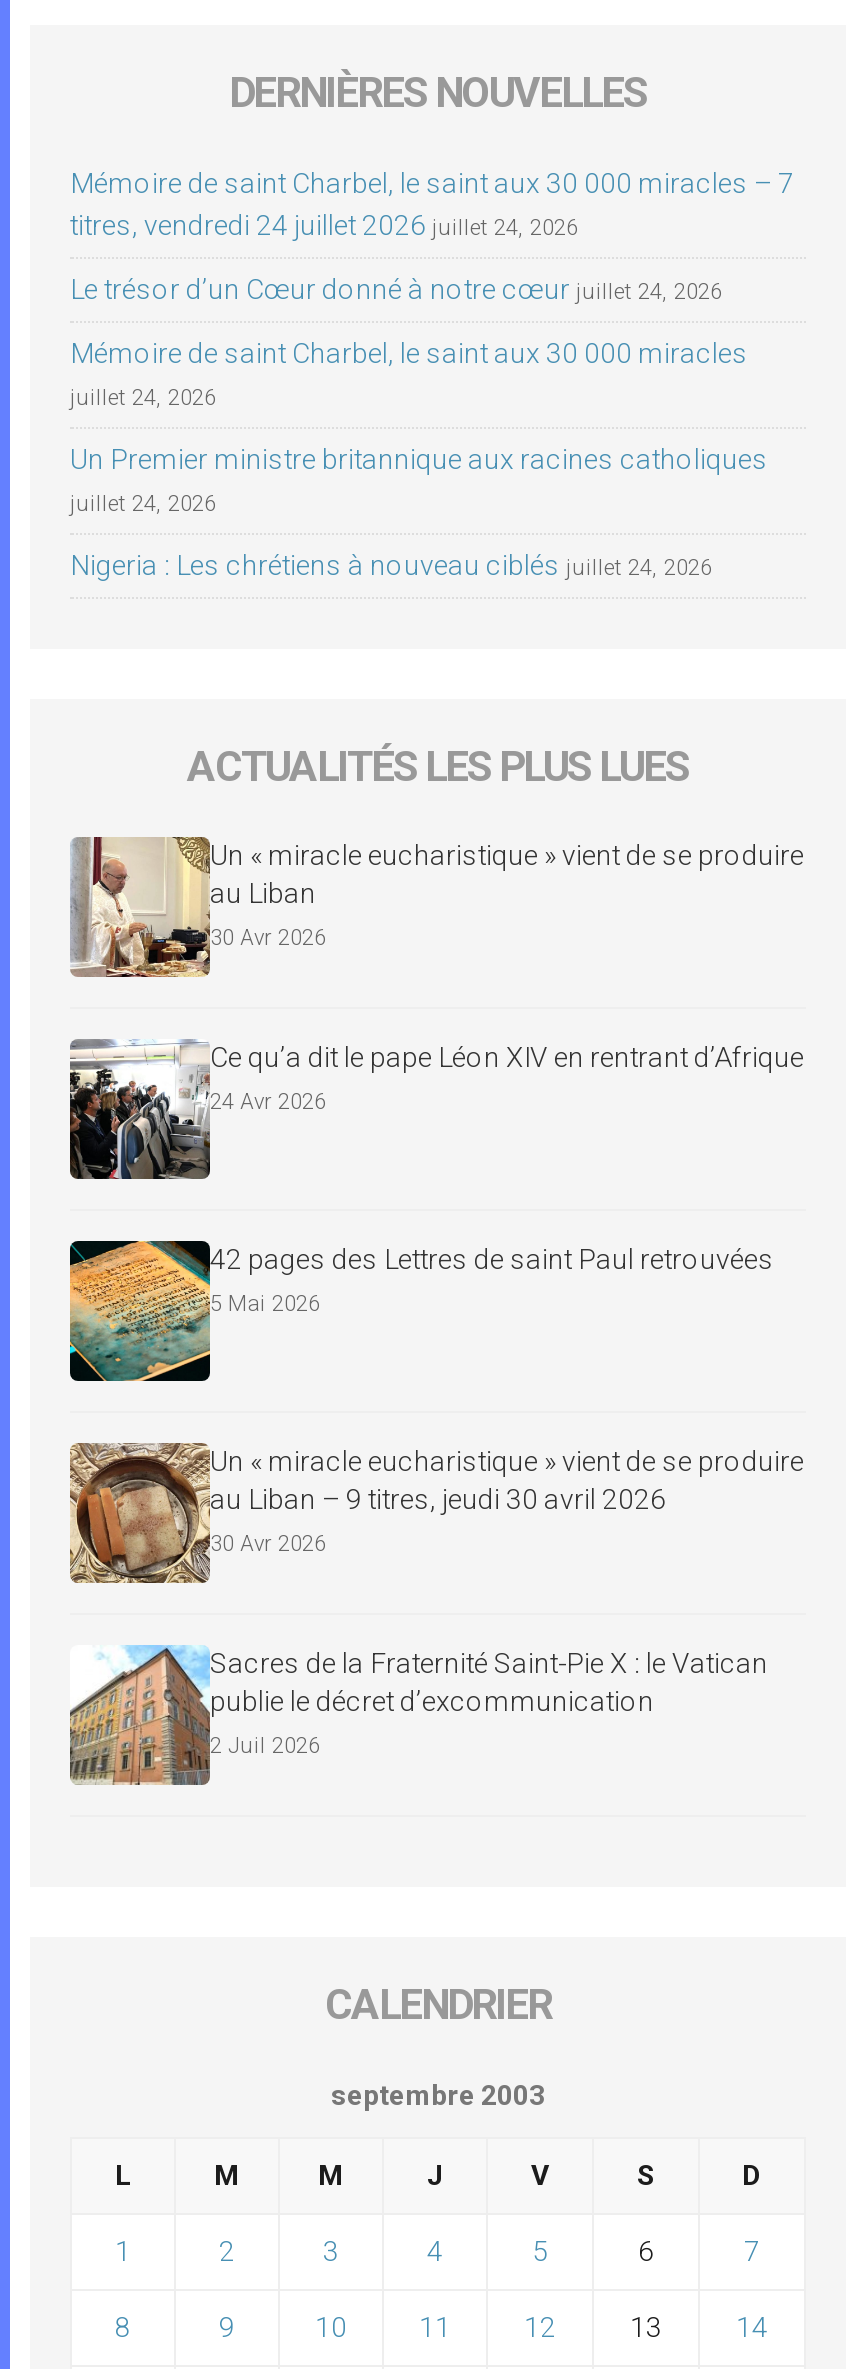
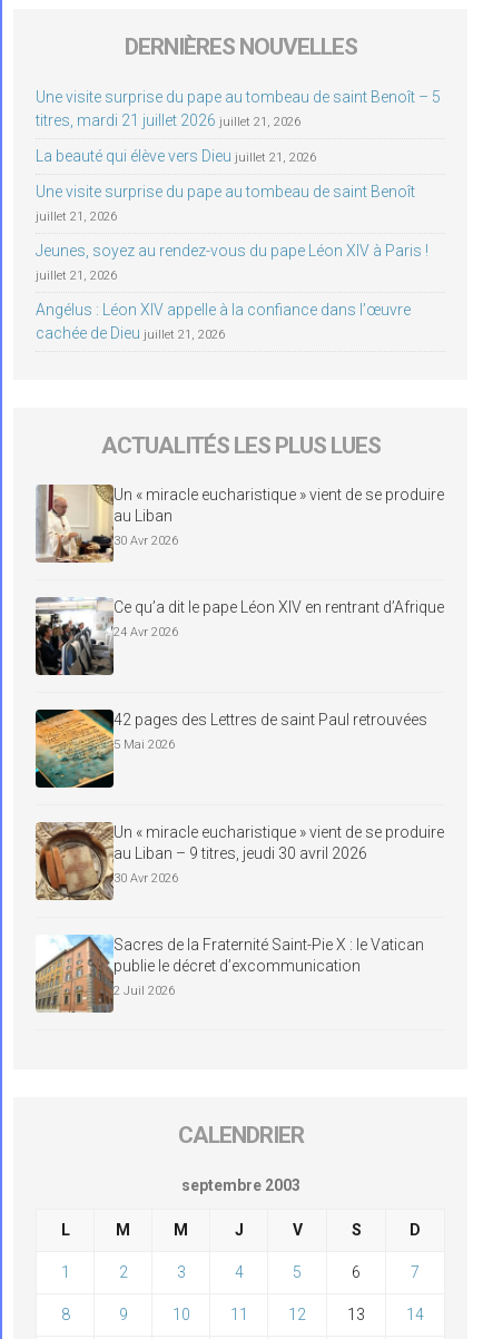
- Mémoire de saint Charbel, le saint aux 30 000 miracles – 7
- titres, vendredi 24 juillet 2026 juillet 24, 2026
+ Une visite surprise du pape au tombeau de saint Benoît – 5
+ titres, mardi 21 juillet 2026 juillet 21, 2026

- Le trésor d’un Cœur donné à notre cœur juillet 24, 2026
+ La beauté qui élève vers Dieu juillet 21, 2026

- Mémoire de saint Charbel, le saint aux 30 000 miracles
+ Une visite surprise du pape au tombeau de saint Benoît

- juillet 24, 2026
+ juillet 21, 2026

- Un Premier ministre britannique aux racines catholiques
+ Jeunes, soyez au rendez-vous du pape Léon XIV à Paris !

- juillet 24, 2026
+ juillet 21, 2026

- Nigeria : Les chrétiens à nouveau ciblés juillet 24, 2026
+ Angélus : Léon XIV appelle à la confiance dans l’œuvre
+ cachée de Dieu juillet 21, 2026
